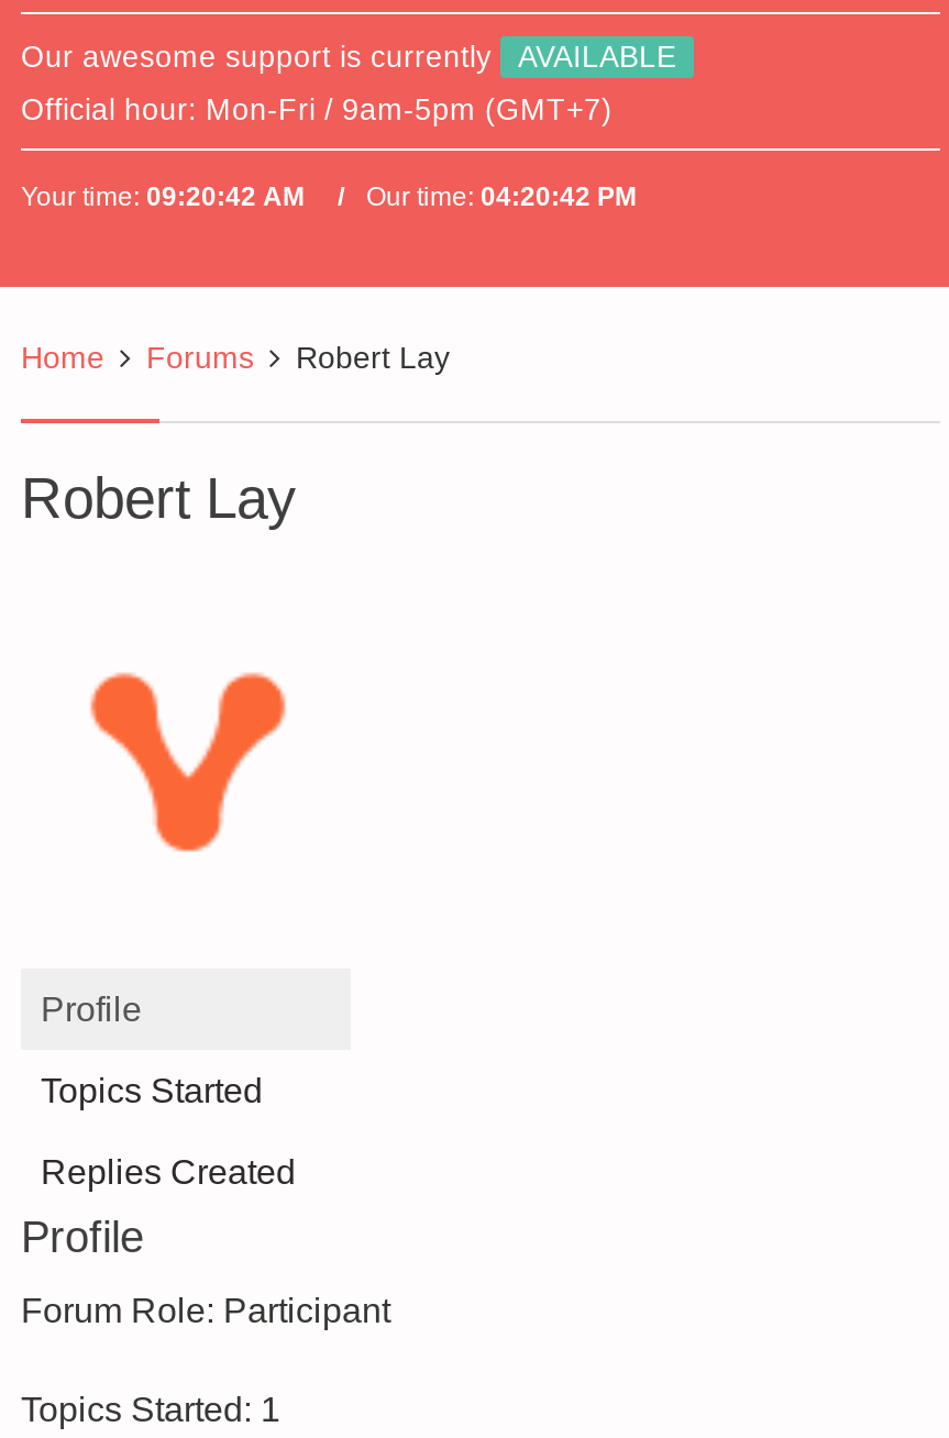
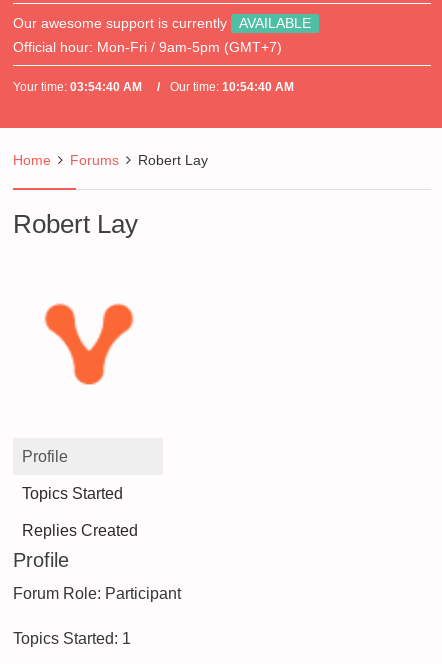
- Your time: 09:20:42 AM
+ Your time: 03:54:40 AM

- Our time: 04:20:42 PM
+ Our time: 10:54:40 AM
